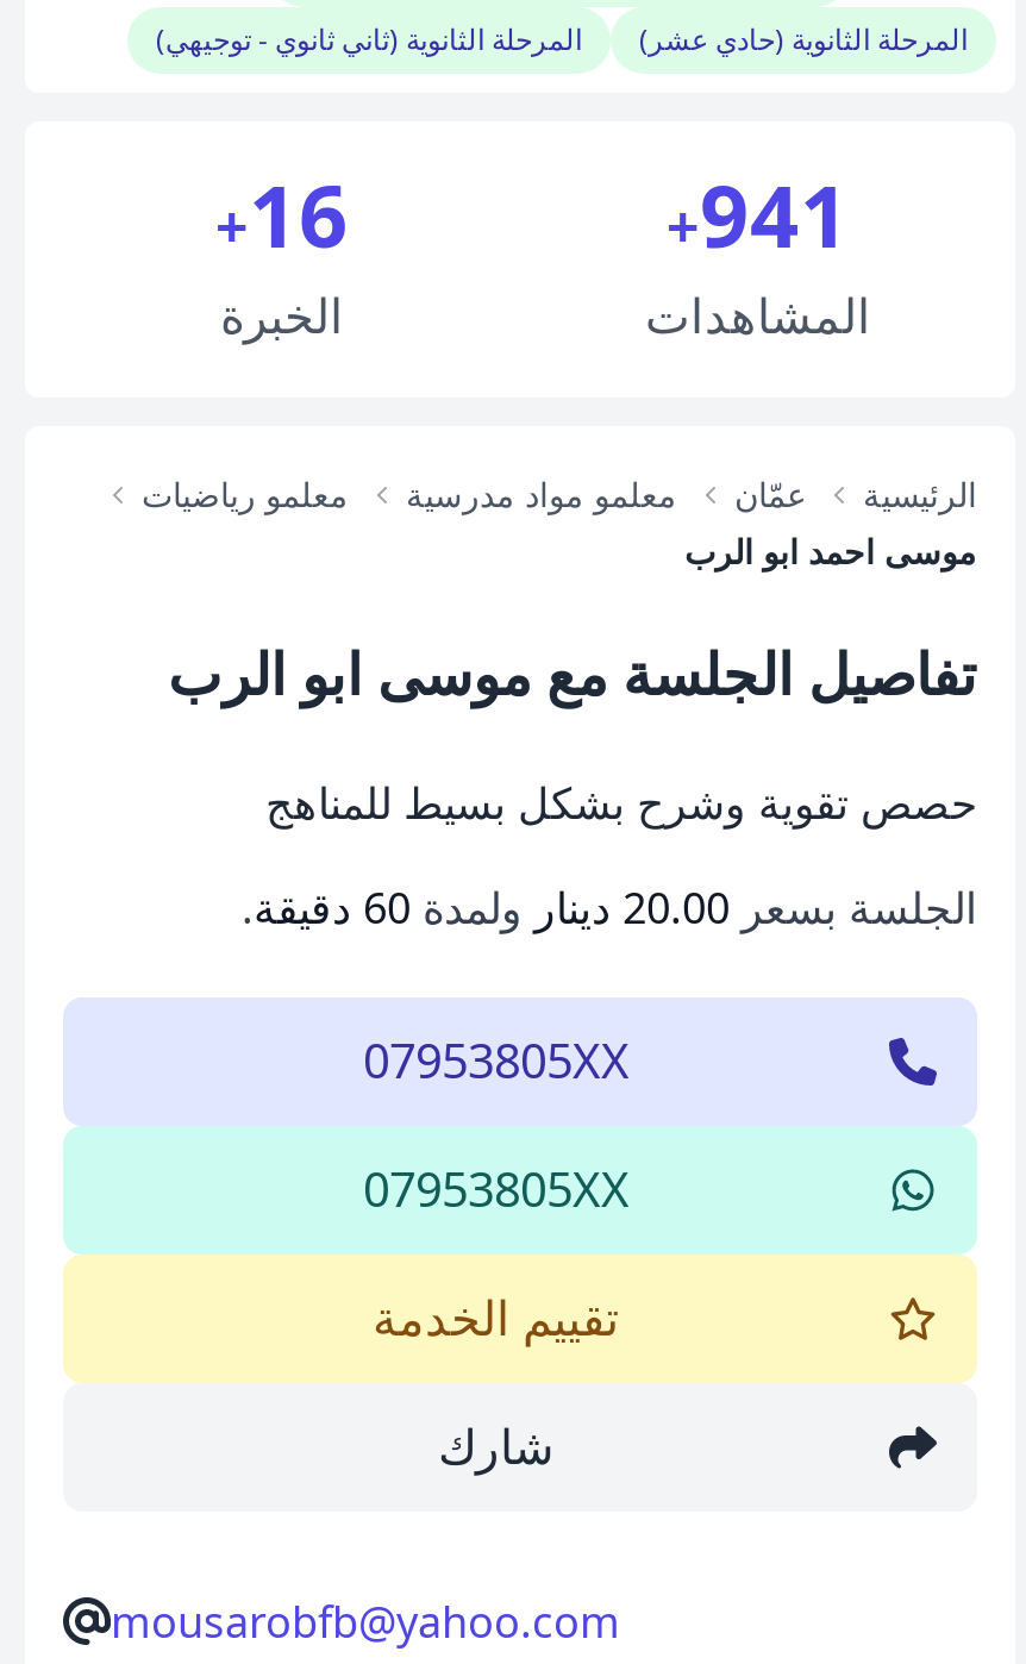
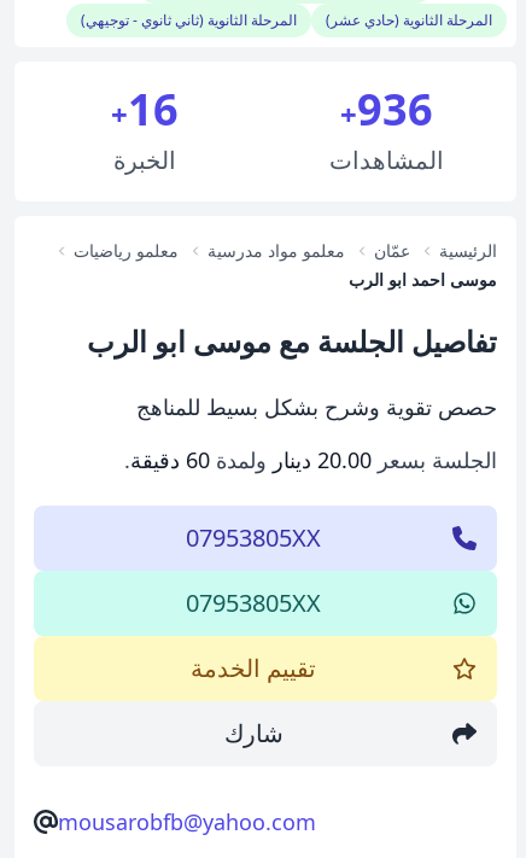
- 941
+ 936
